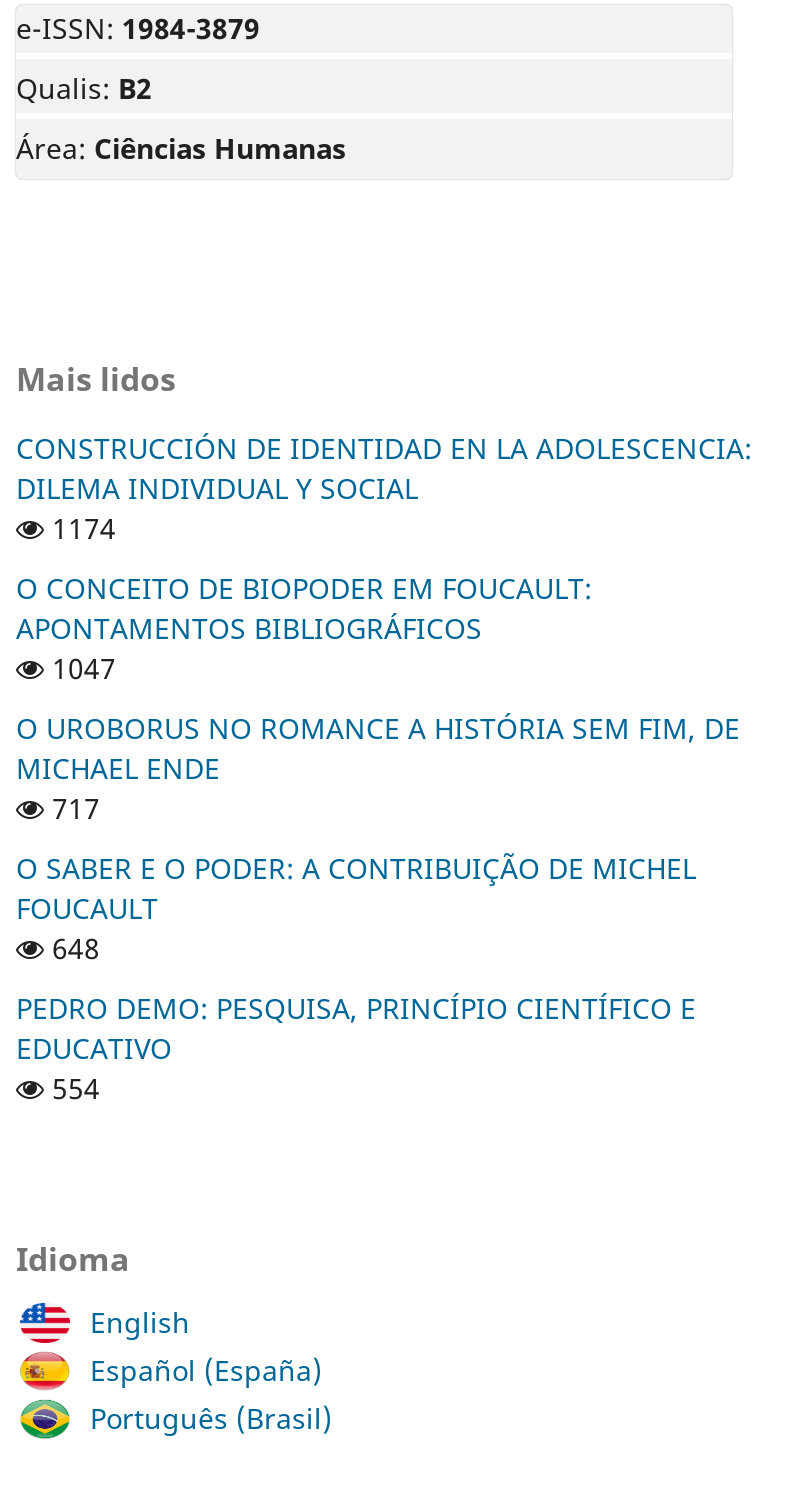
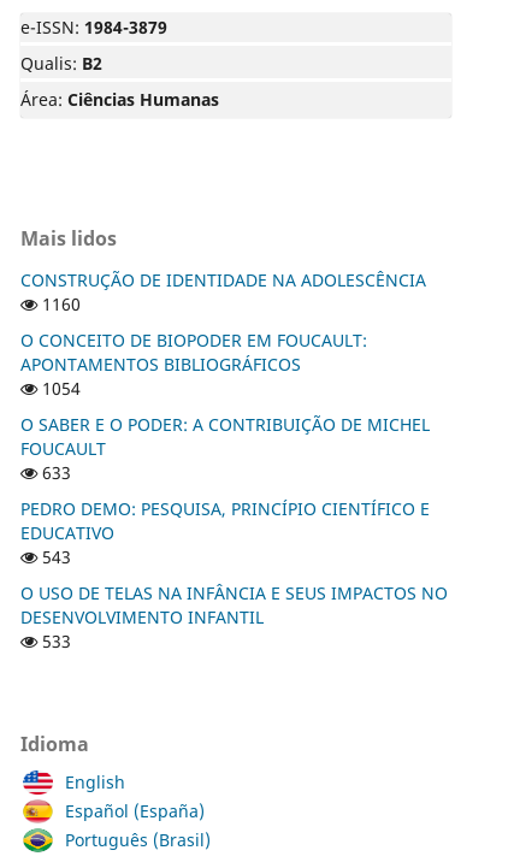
- CONSTRUCCIÓN DE IDENTIDAD EN LA ADOLESCENCIA:
- DILEMA INDIVIDUAL Y SOCIAL
- 1174
+ CONSTRUÇÃO DE IDENTIDADE NA ADOLESCÊNCIA
+ 1160

- 1047
- O UROBORUS NO ROMANCE A HISTÓRIA SEM FIM, DE
- MICHAEL ENDE
- 717
+ 1054

moved up: O SABER E O PODER: A CONTRIBUIÇÃO DE MICHEL | FOUCAULT

- 648
+ 633

moved up: PEDRO DEMO: PESQUISA, PRINCÍPIO CIENTÍFICO E | EDUCATIVO

- 554
+ 543
+ O USO DE TELAS NA INFÂNCIA E SEUS IMPACTOS NO
+ DESENVOLVIMENTO INFANTIL
+ 533
